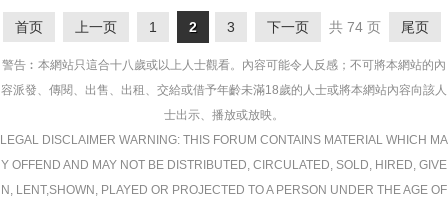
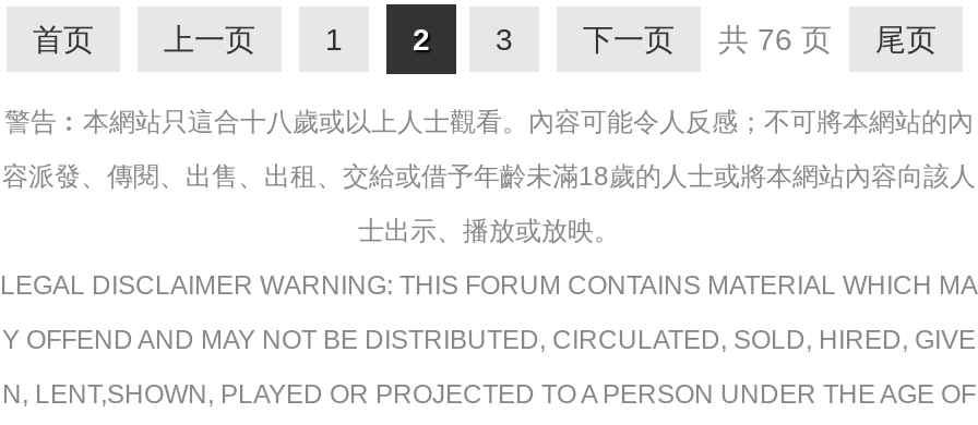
- 首页 上一页 1 2 3 下一页 共 74 页 尾页
+ 首页 上一页 1 2 3 下一页 共 76 页 尾页
